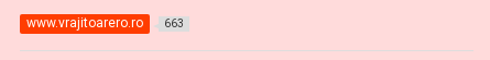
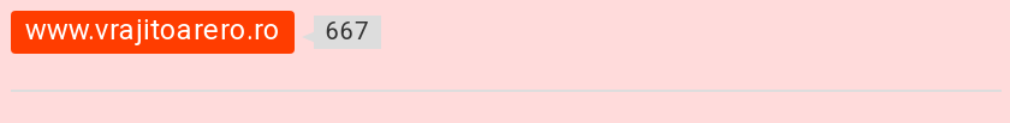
- www.vrajitoarero.ro 663
+ www.vrajitoarero.ro 667
